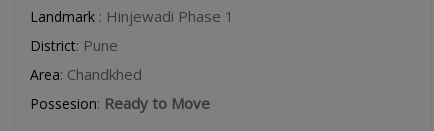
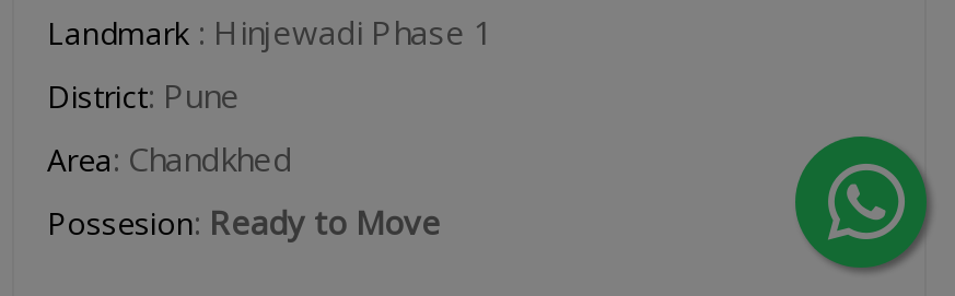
+ [image]
